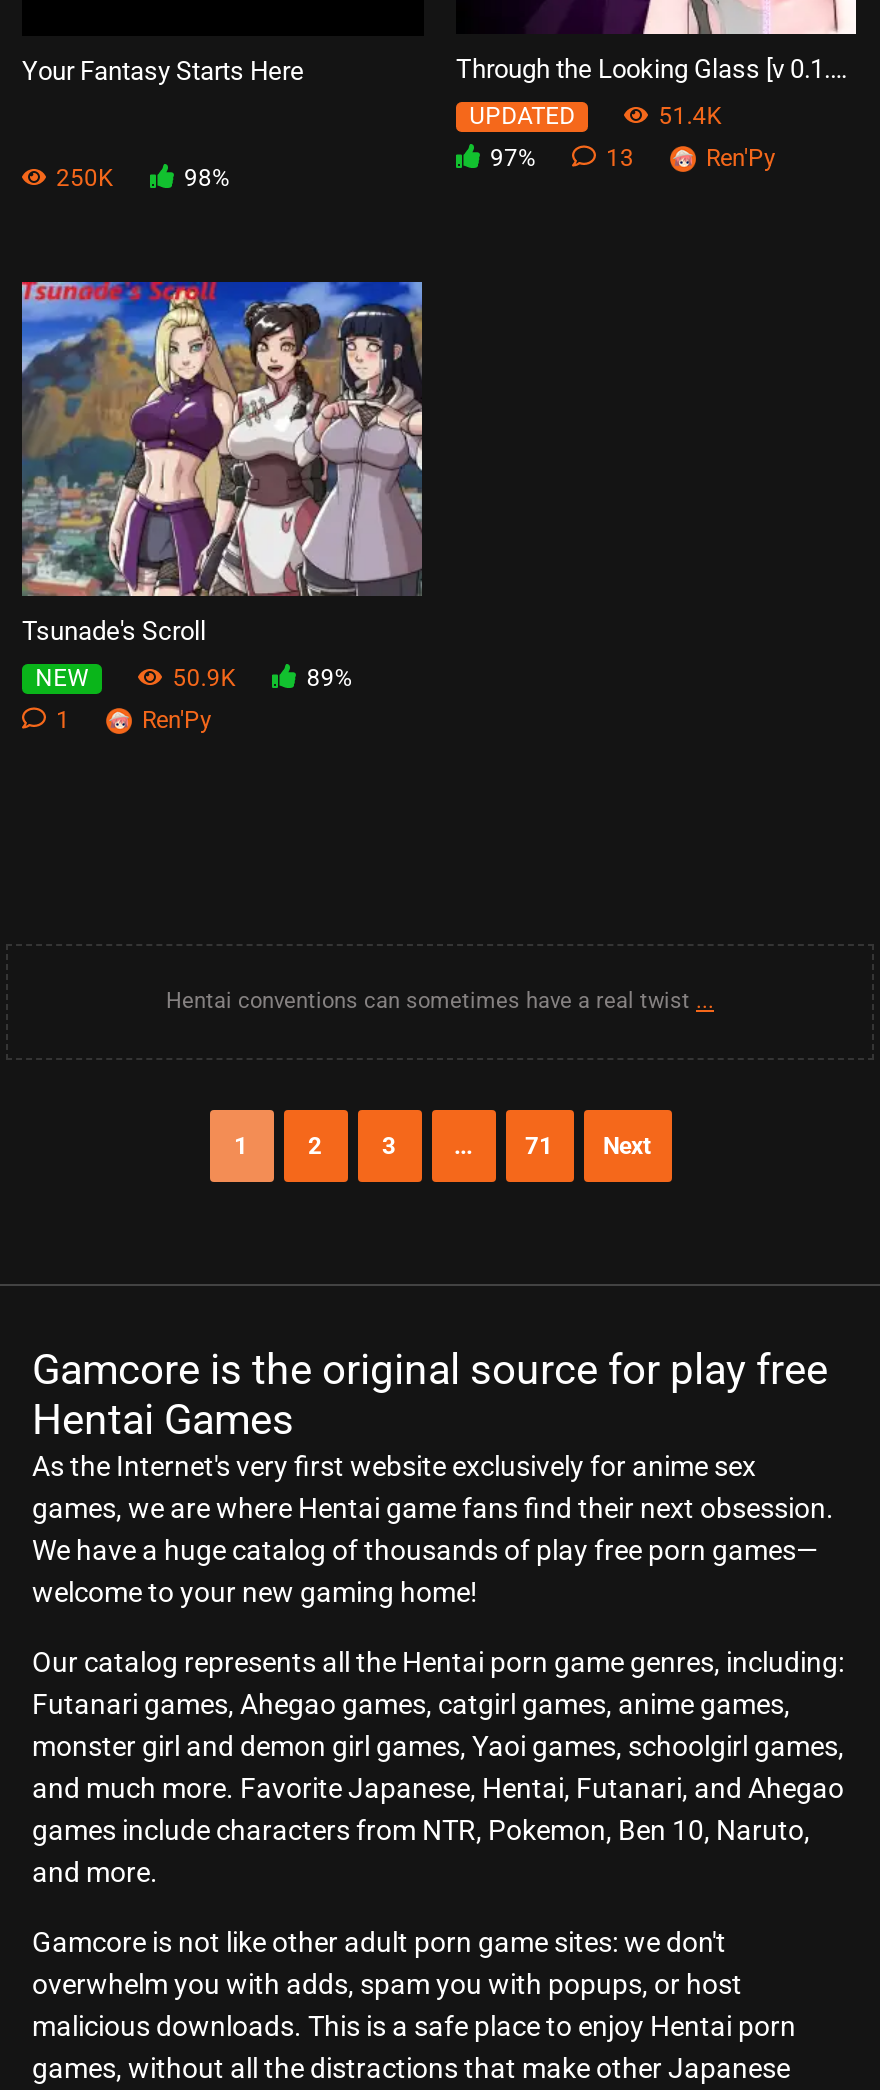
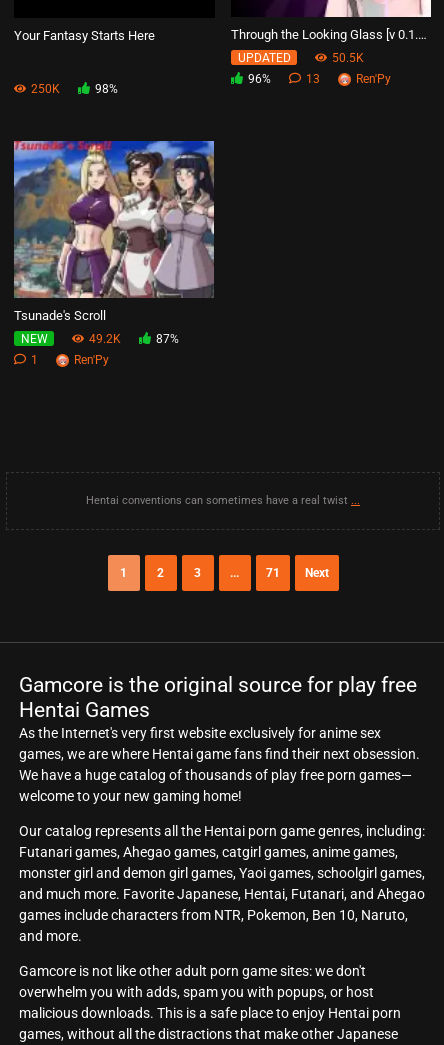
- 51.4K
+ 50.5K

- 97%
+ 96%

- 50.9K
- 89%
+ 49.2K
+ 87%
